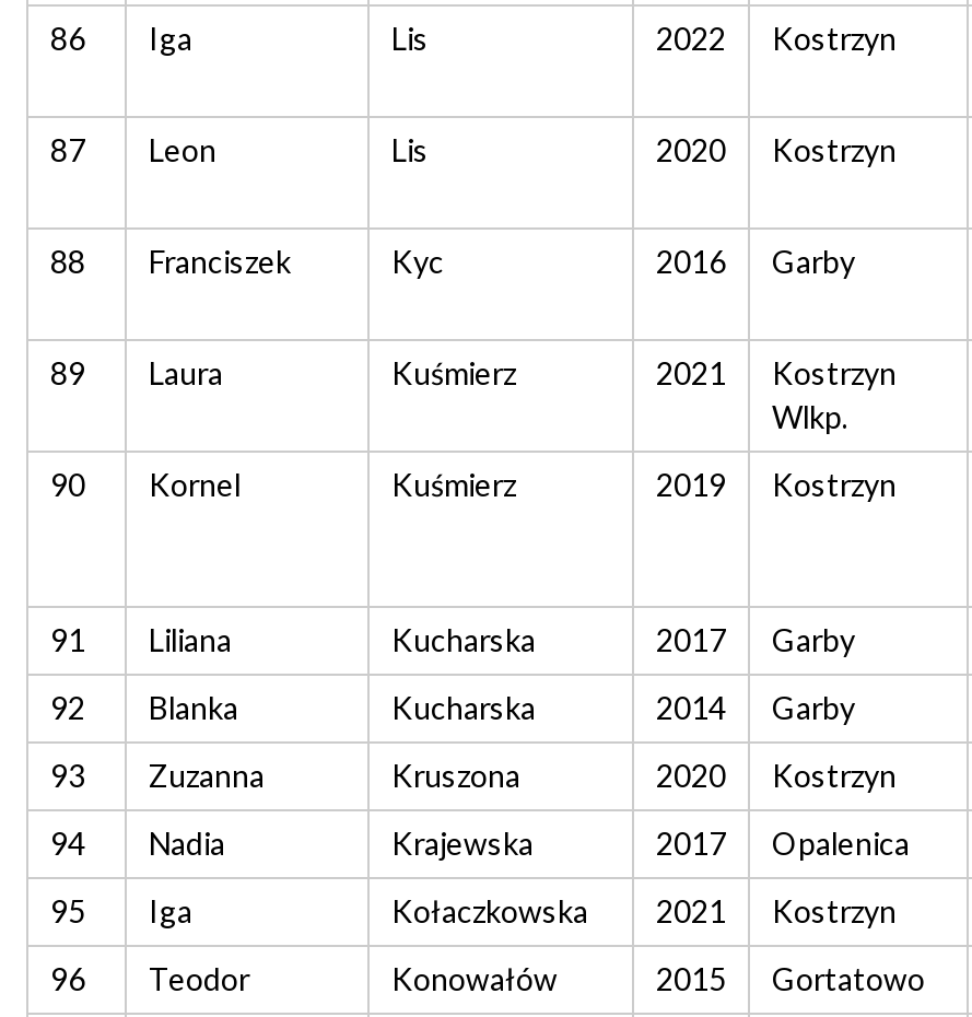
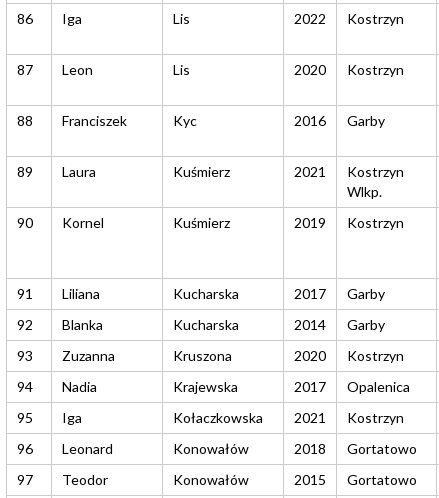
+ Leonard
+ Konowałów
+ 2018
+ Gortatowo
+ 97
